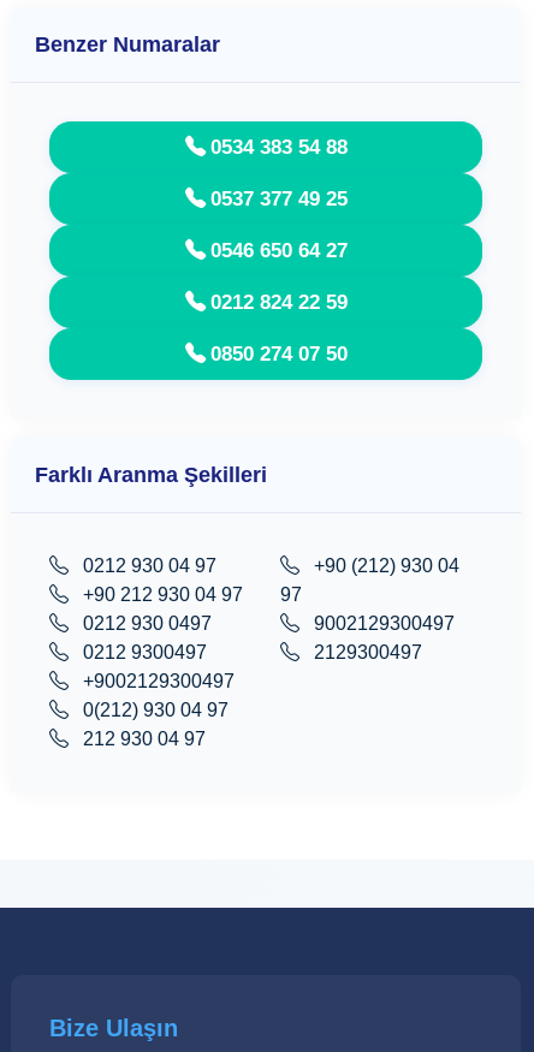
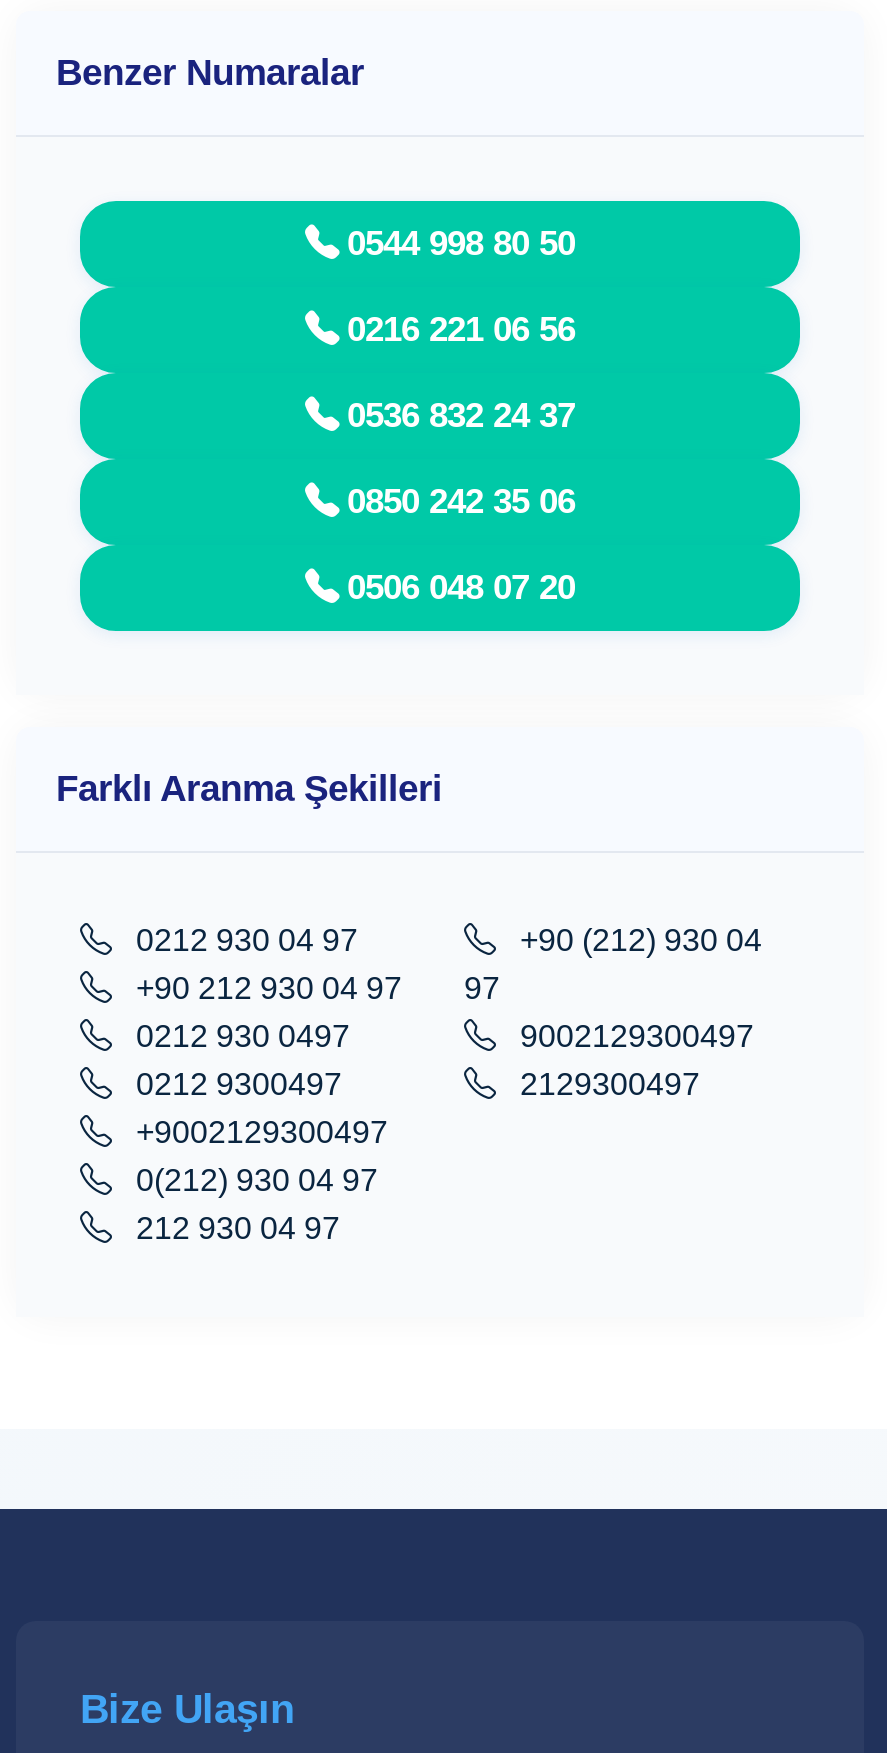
- 0534 383 54 88
+ 0544 998 80 50

- 0537 377 49 25
+ 0216 221 06 56

- 0546 650 64 27
+ 0536 832 24 37

- 0212 824 22 59
+ 0850 242 35 06

- 0850 274 07 50
+ 0506 048 07 20
